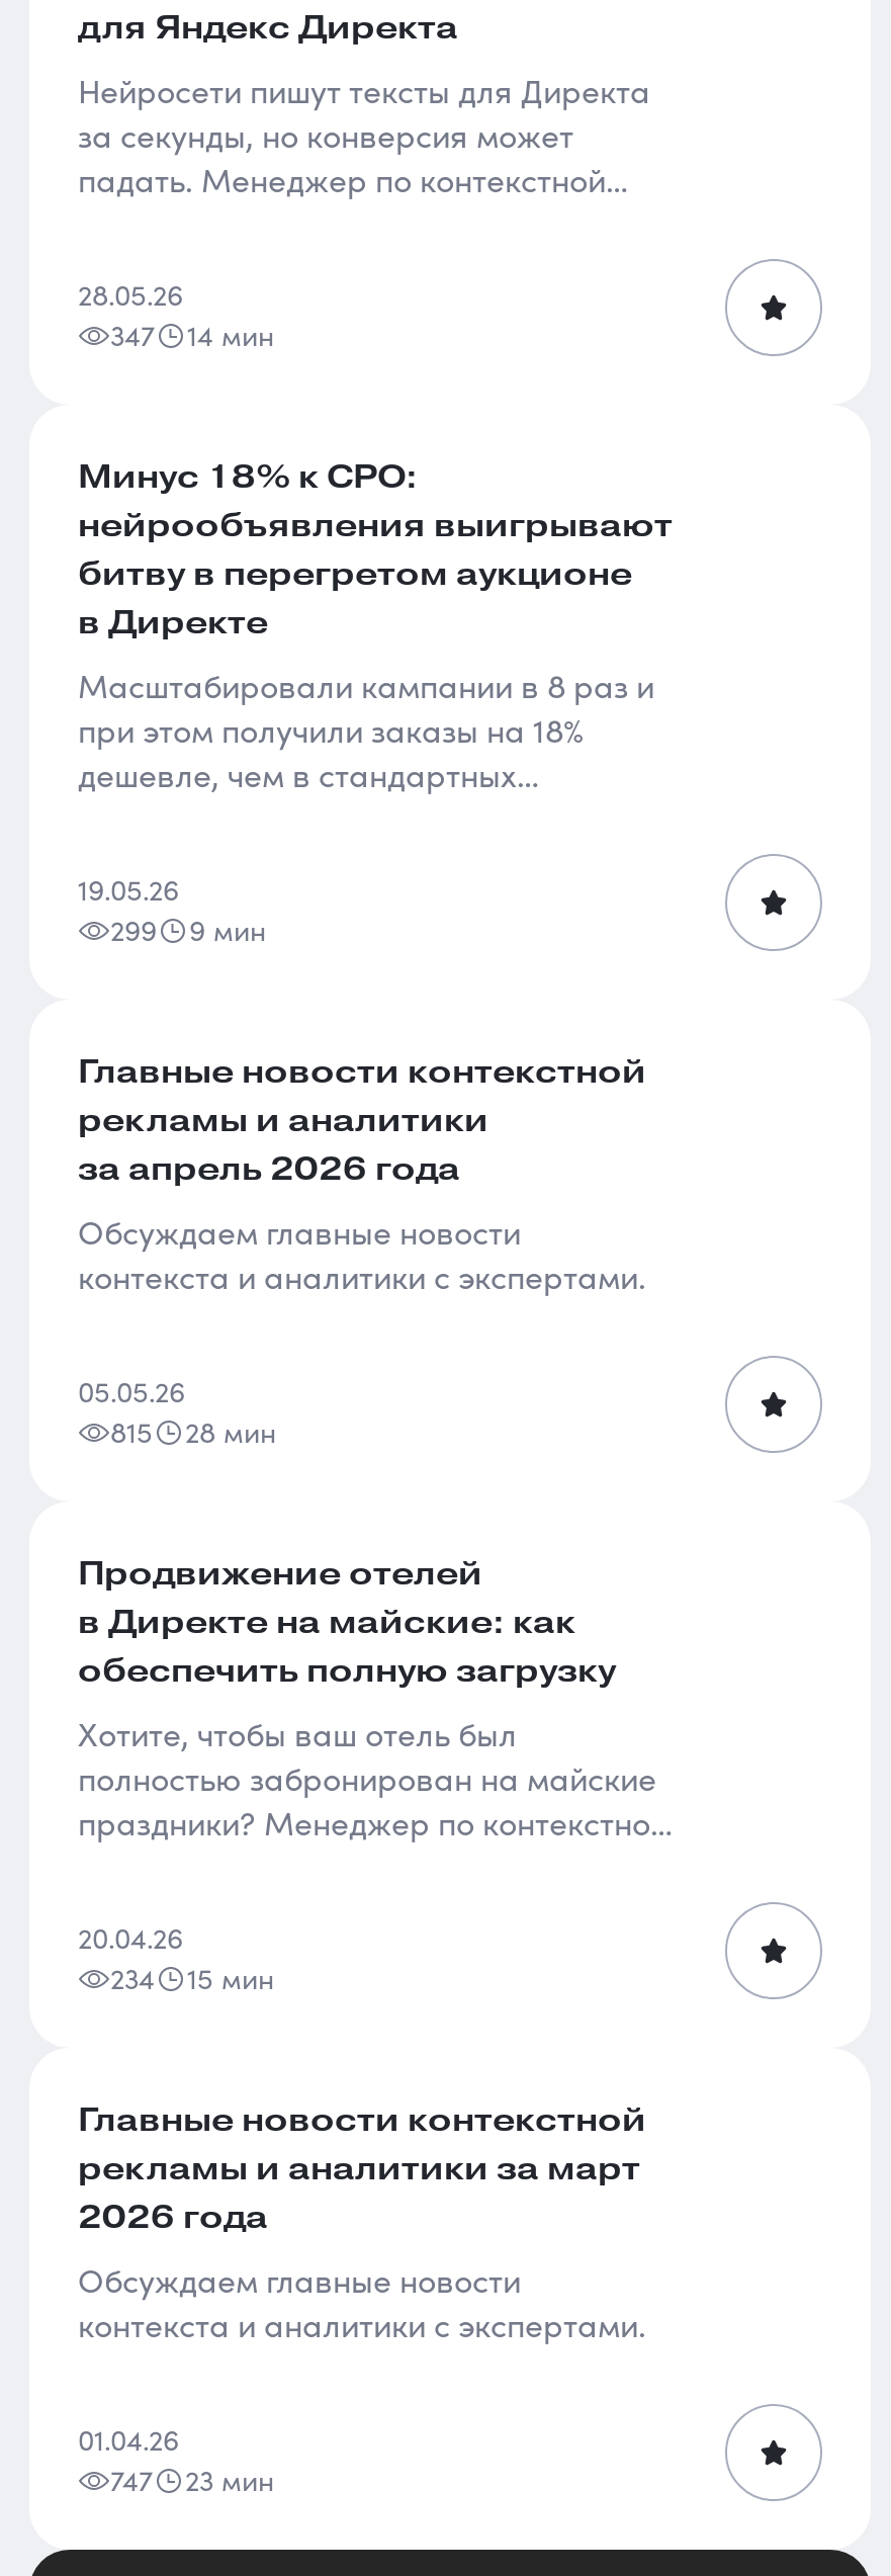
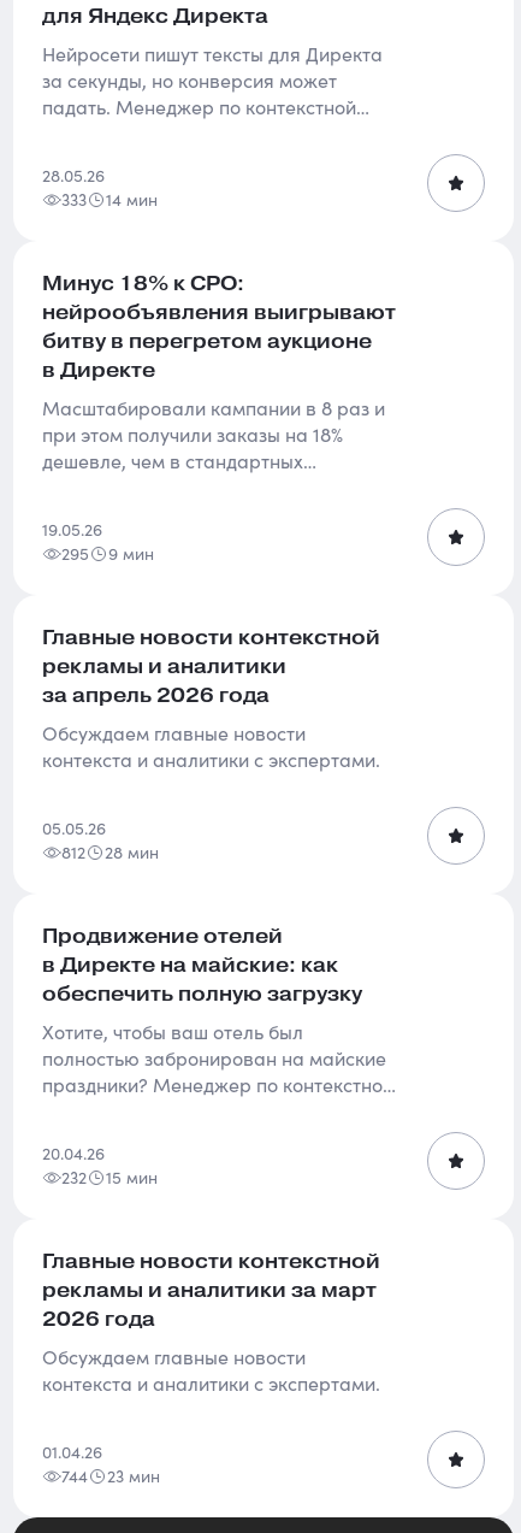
- 347 14 мин
+ 333 14 мин

- 299 9 мин
+ 295 9 мин

- 815 28 мин
+ 812 28 мин

- 234 15 мин
+ 232 15 мин

- 747 23 мин
+ 744 23 мин
